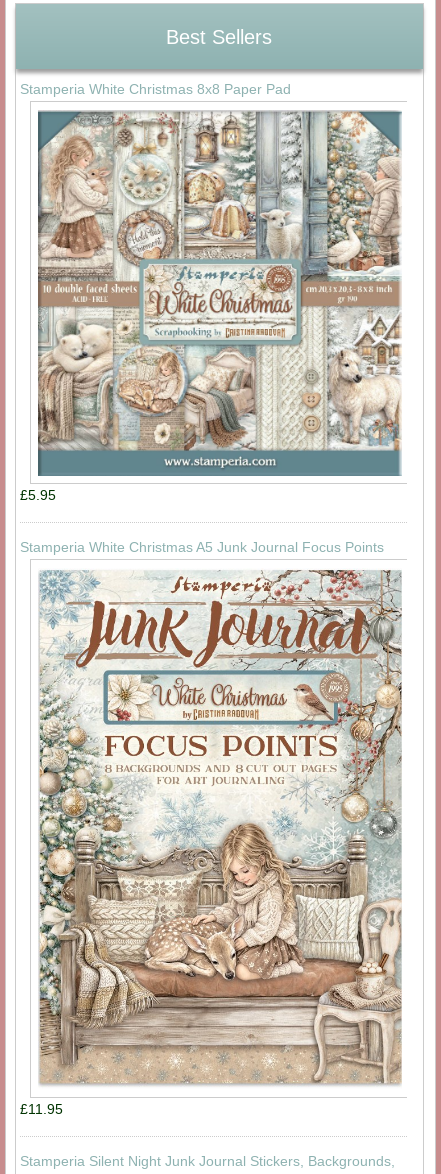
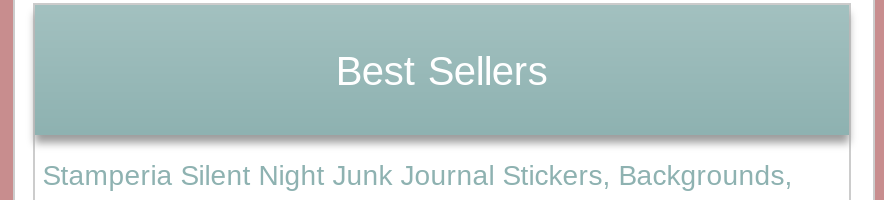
- Stamperia White Christmas 8x8 Paper Pad

- [image]
- £5.95
- Stamperia White Christmas A5 Junk Journal Focus Points

- [image]
- £11.95
